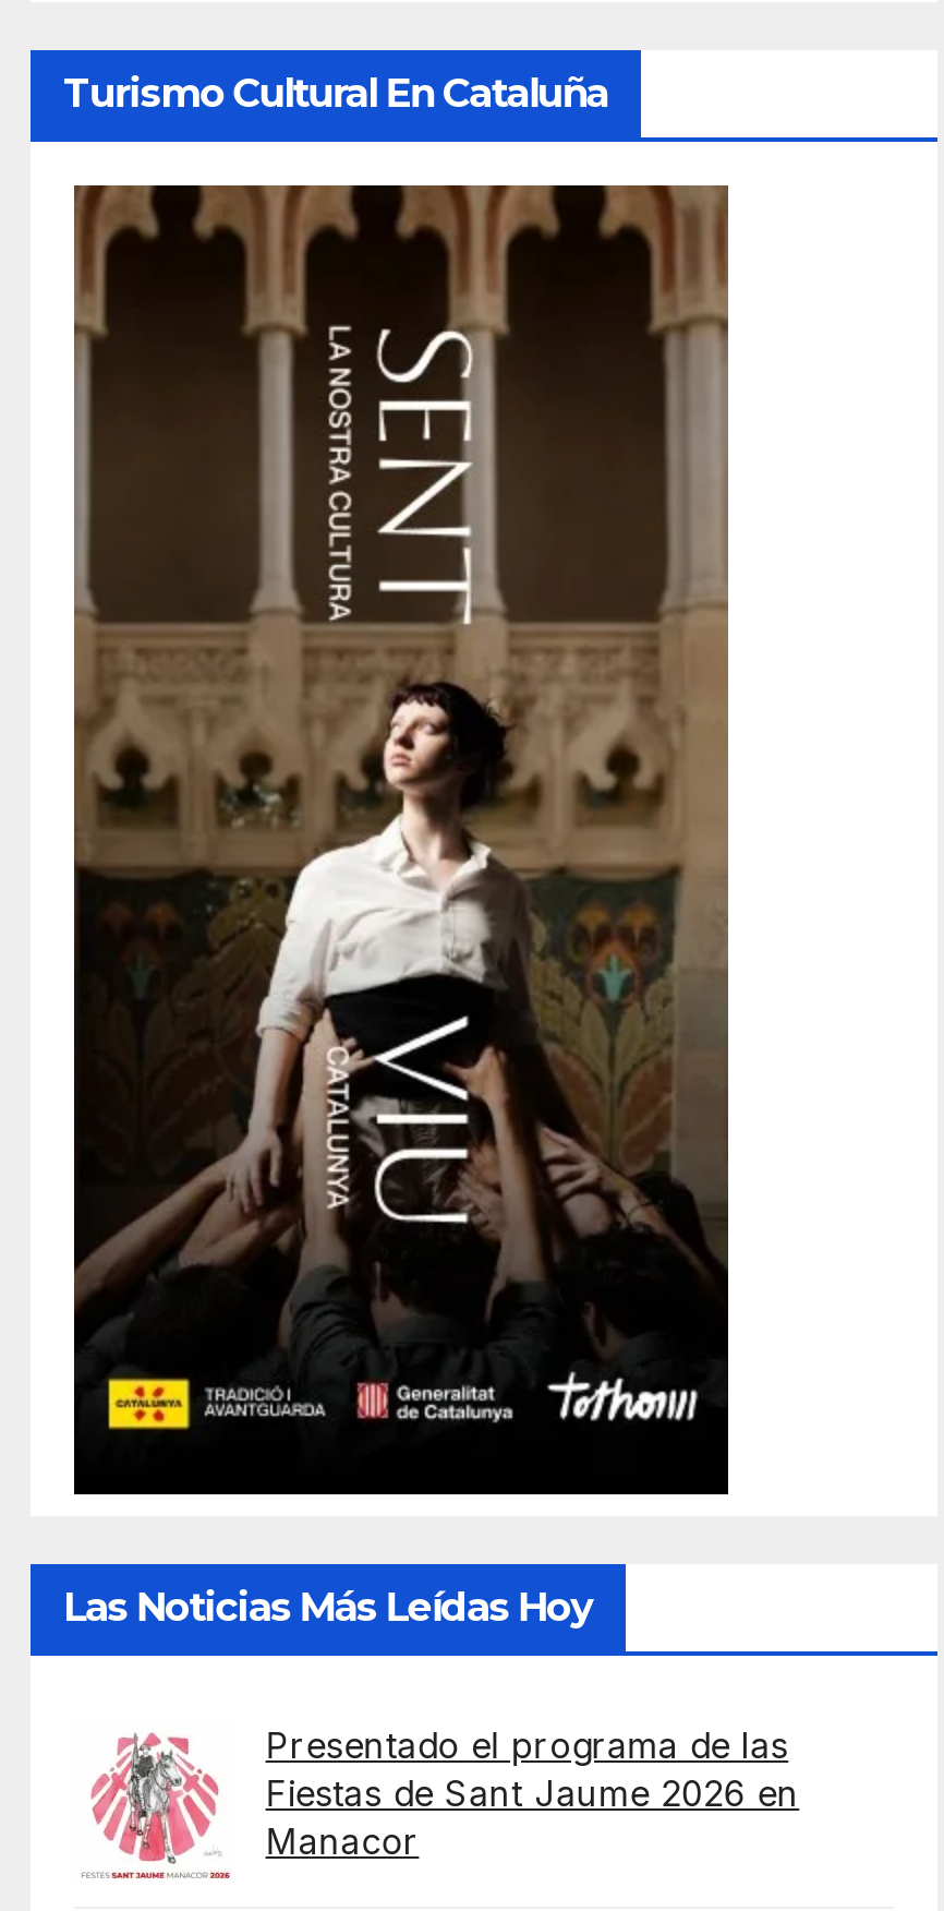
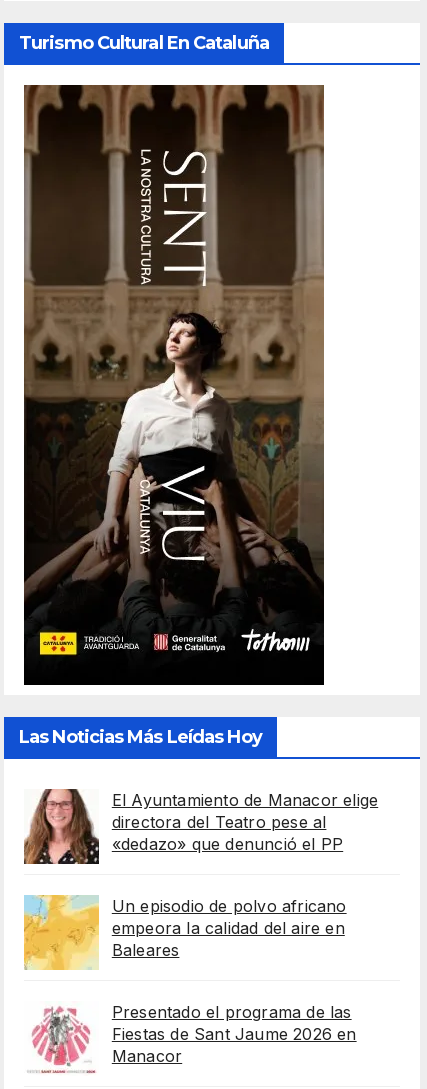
+ [image]
+ El Ayuntamiento de Manacor elige
+ directora del Teatro pese al
+ «dedazo» que denunció el PP
+ Un episodio de polvo africano
+ empeora la calidad del aire en
+ Baleares

+ [image]
